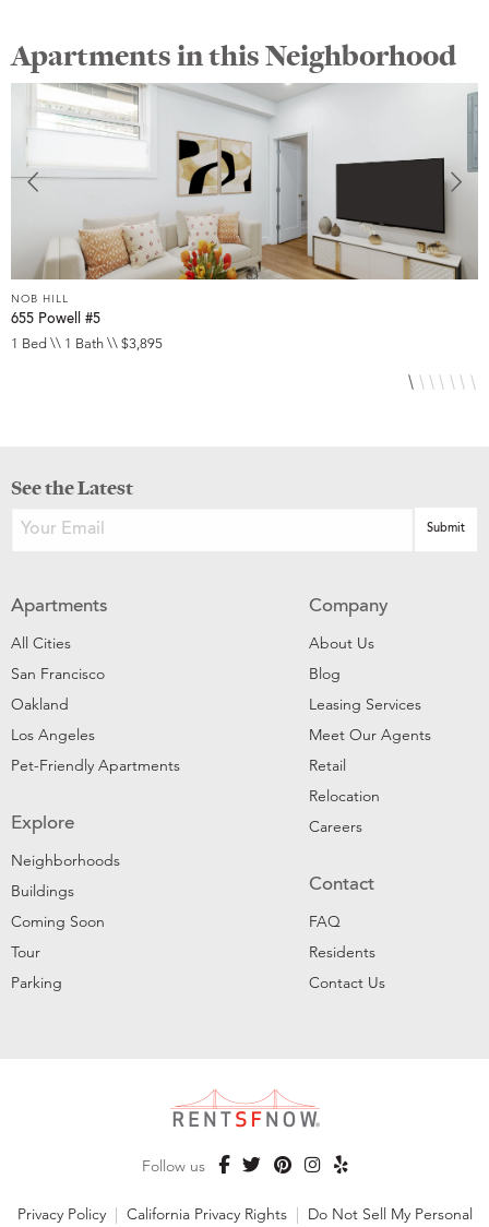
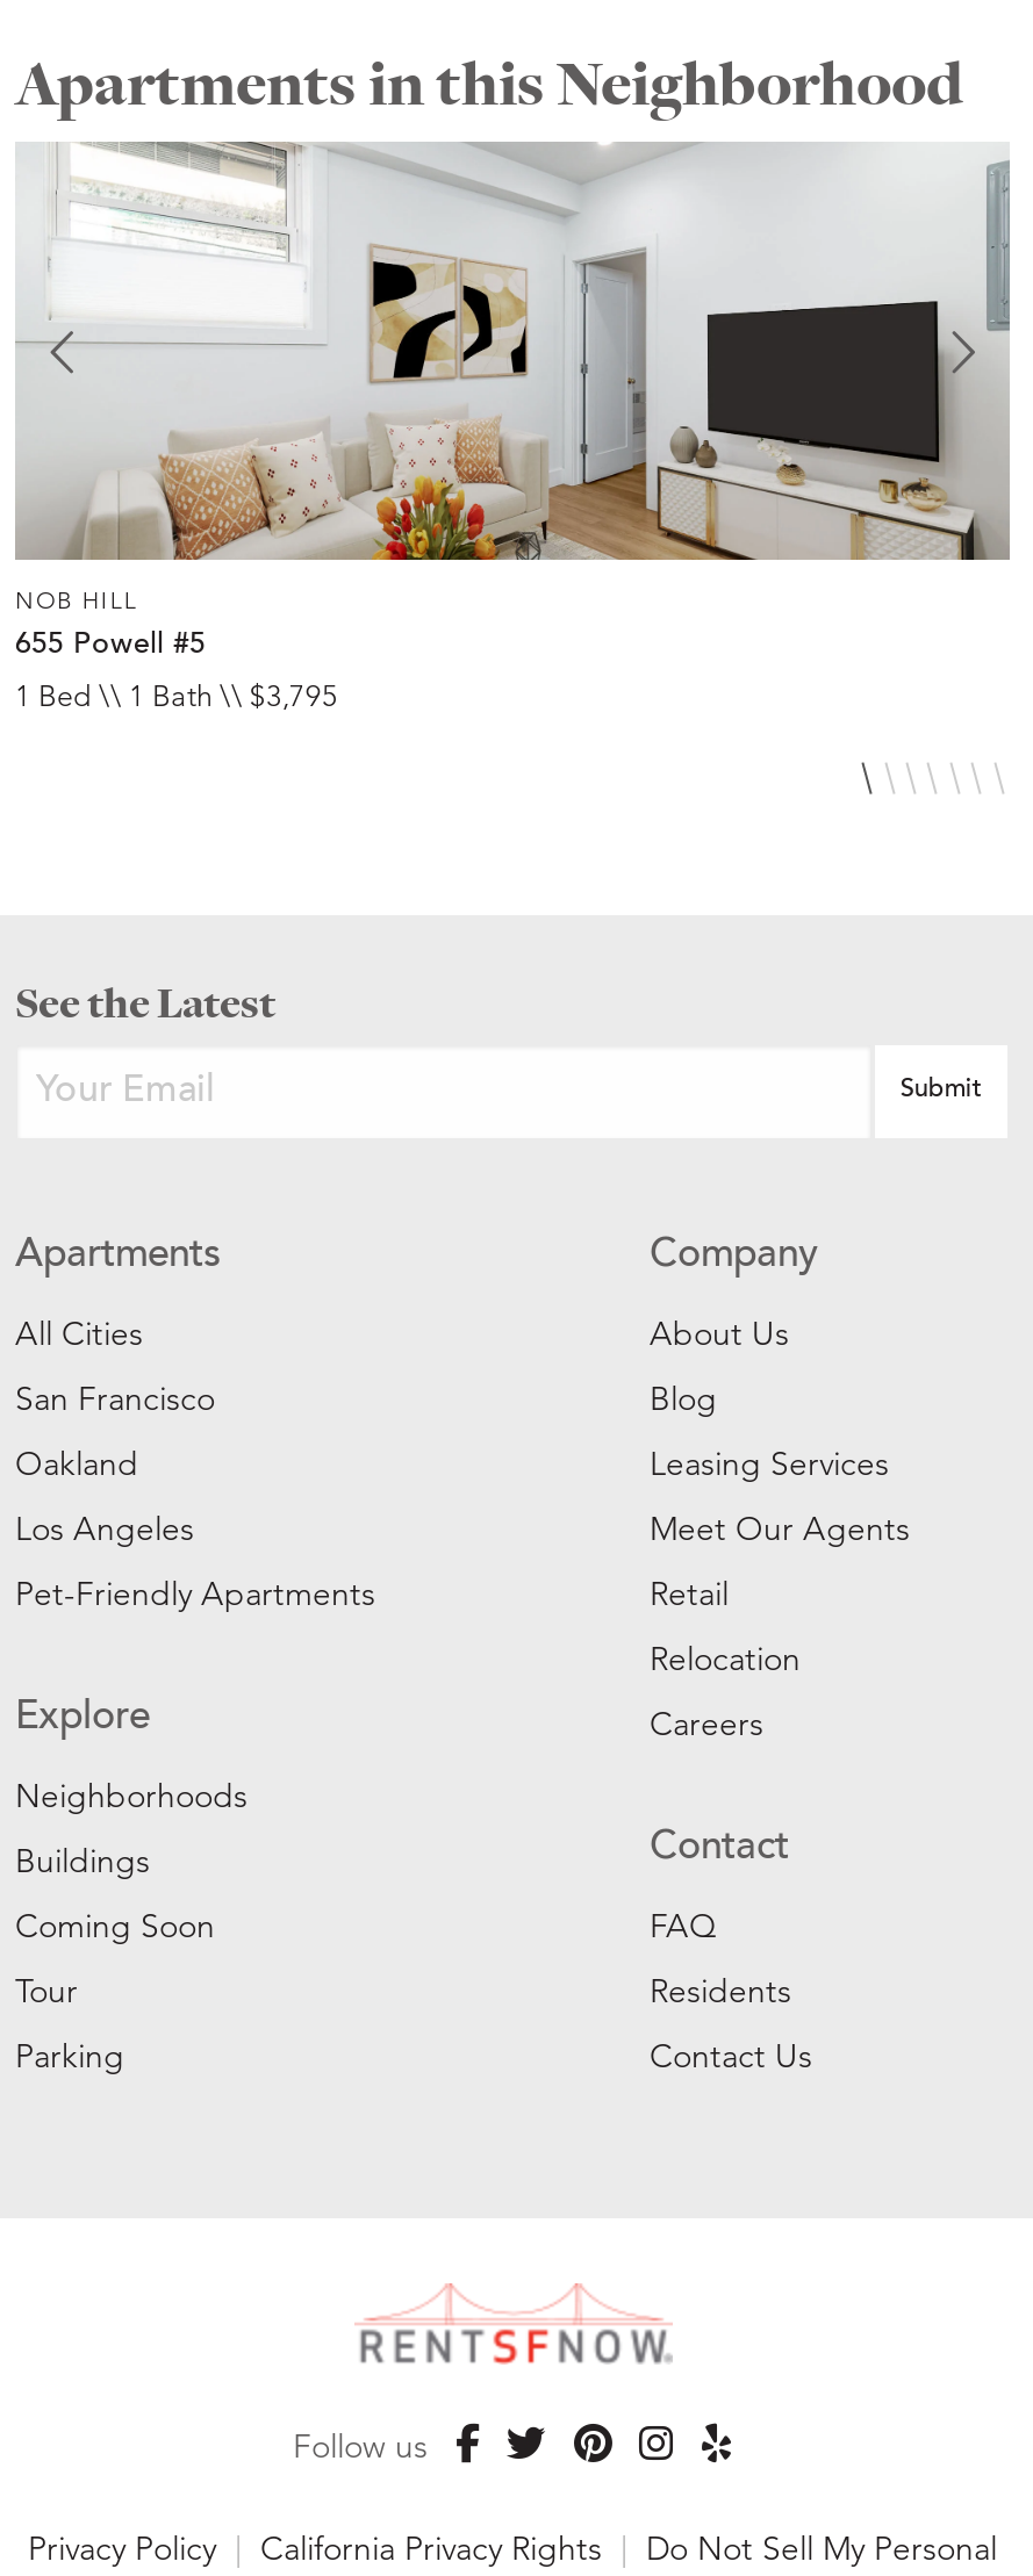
- 1 Bed \\ 1 Bath \\ $3,895
+ 1 Bed \\ 1 Bath \\ $3,795
